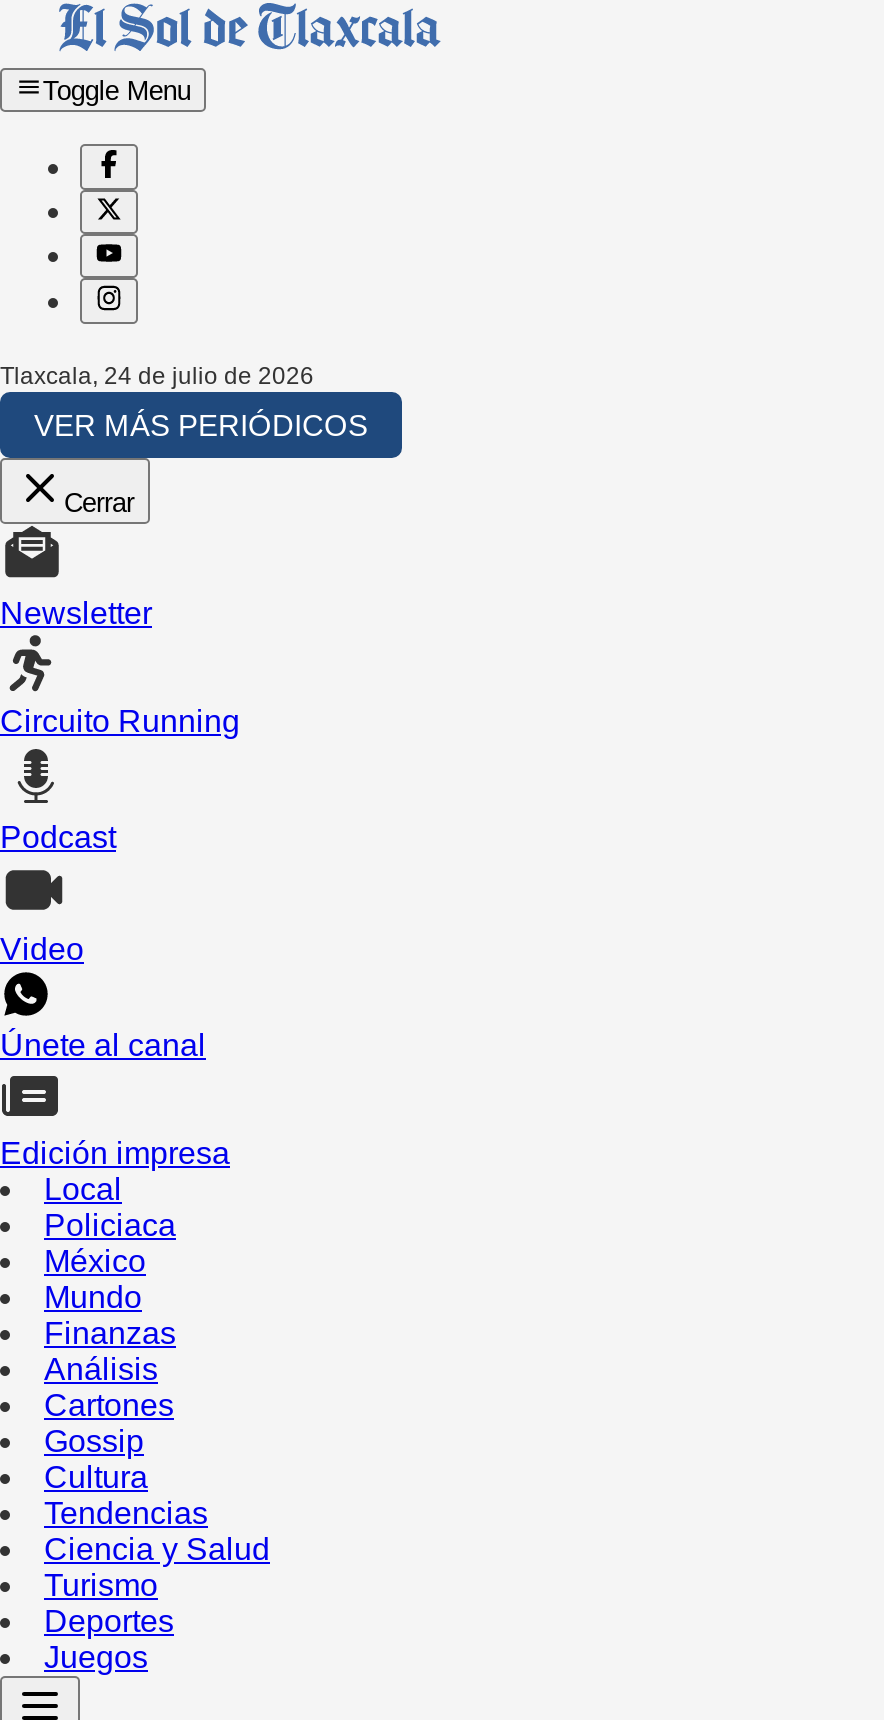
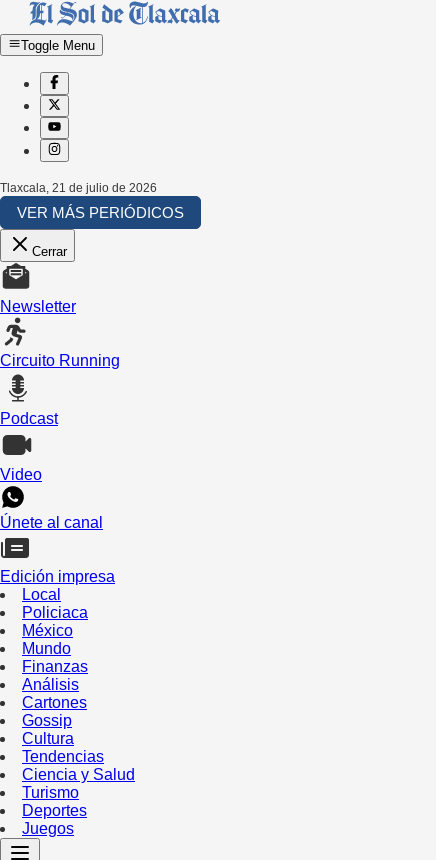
- Tlaxcala, 24 de julio de 2026
+ Tlaxcala, 21 de julio de 2026
